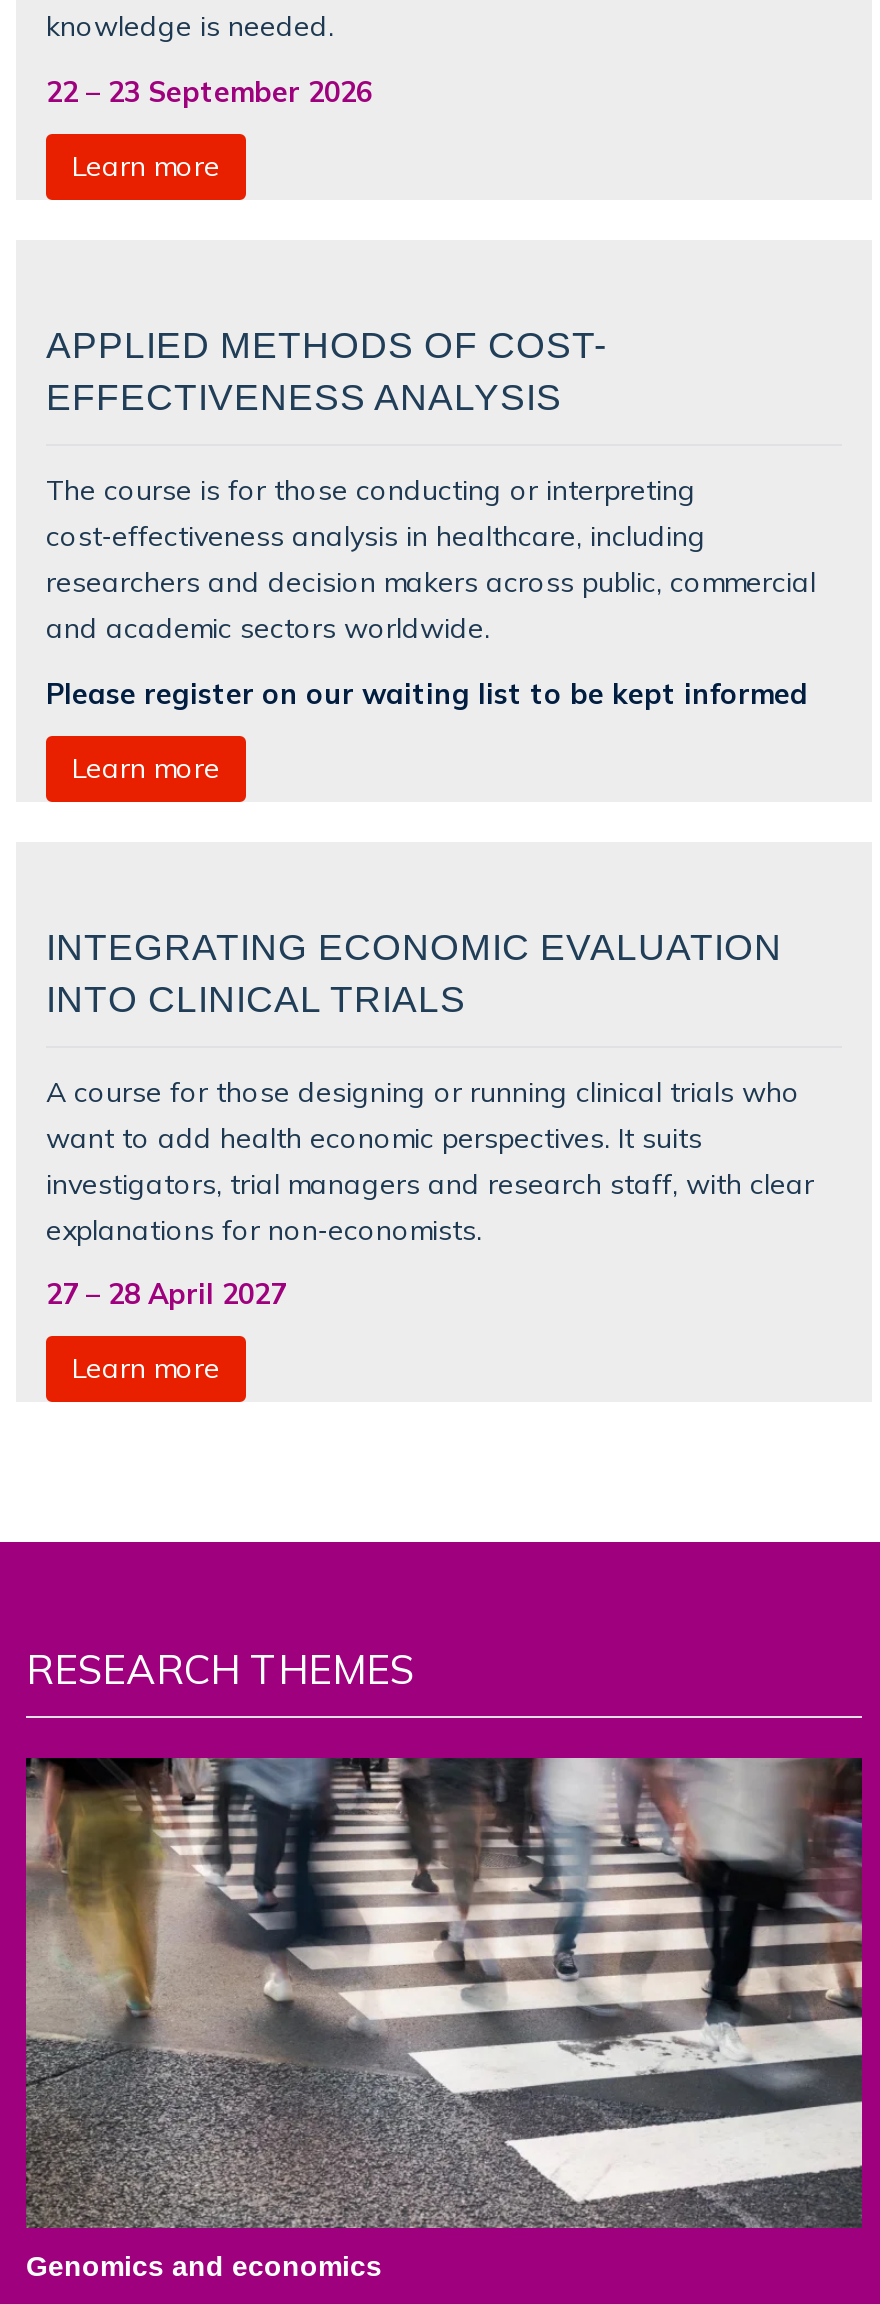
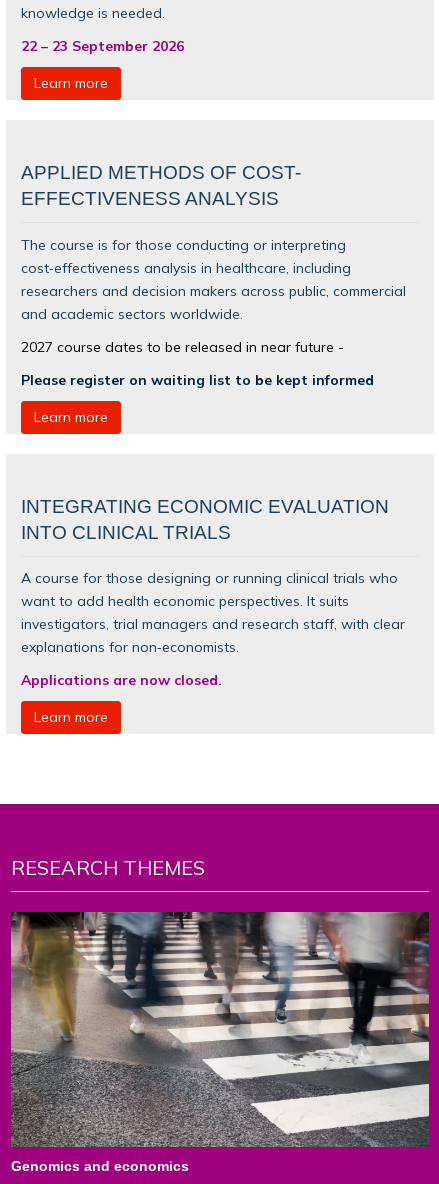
- Please register on our waiting list to be kept informed
+ 2027 course dates to be released in near future -
+ Please register on waiting list to be kept informed

- 27 – 28 April 2027
+ Applications are now closed.
